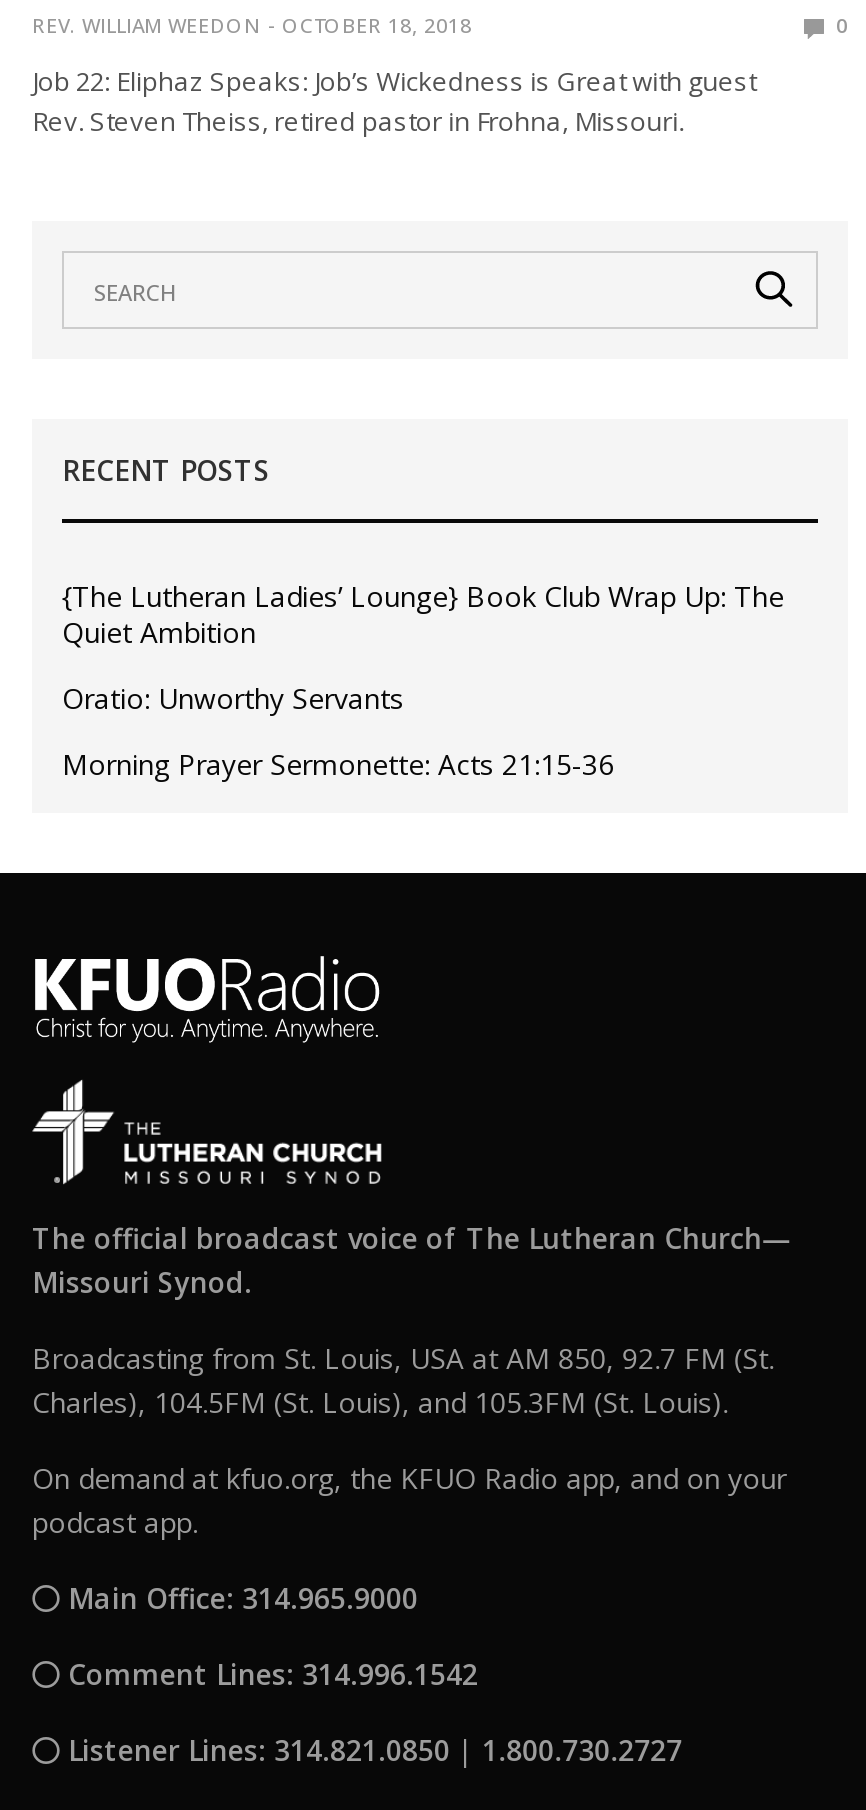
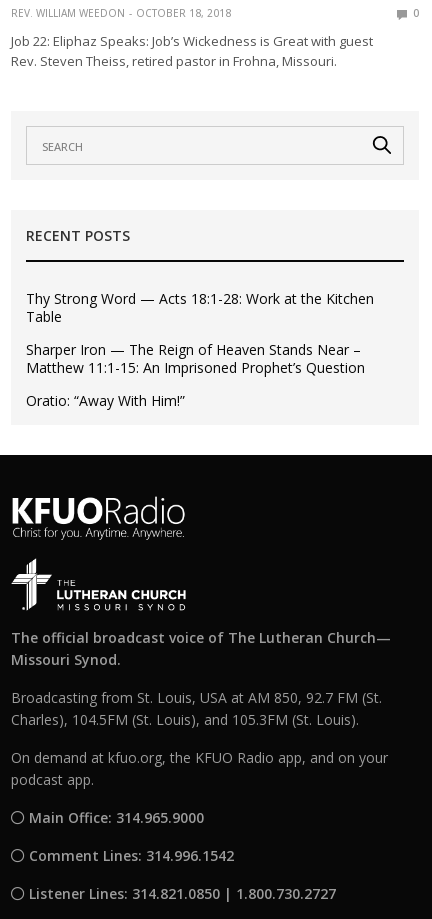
- {The Lutheran Ladies’ Lounge} Book Club Wrap Up: The
- Quiet Ambition
+ Thy Strong Word — Acts 18:1-28: Work at the Kitchen
+ Table

- Oratio: Unworthy Servants
+ Sharper Iron — The Reign of Heaven Stands Near –
+ Matthew 11:1-15: An Imprisoned Prophet’s Question

- Morning Prayer Sermonette: Acts 21:15-36
+ Oratio: “Away With Him!”
